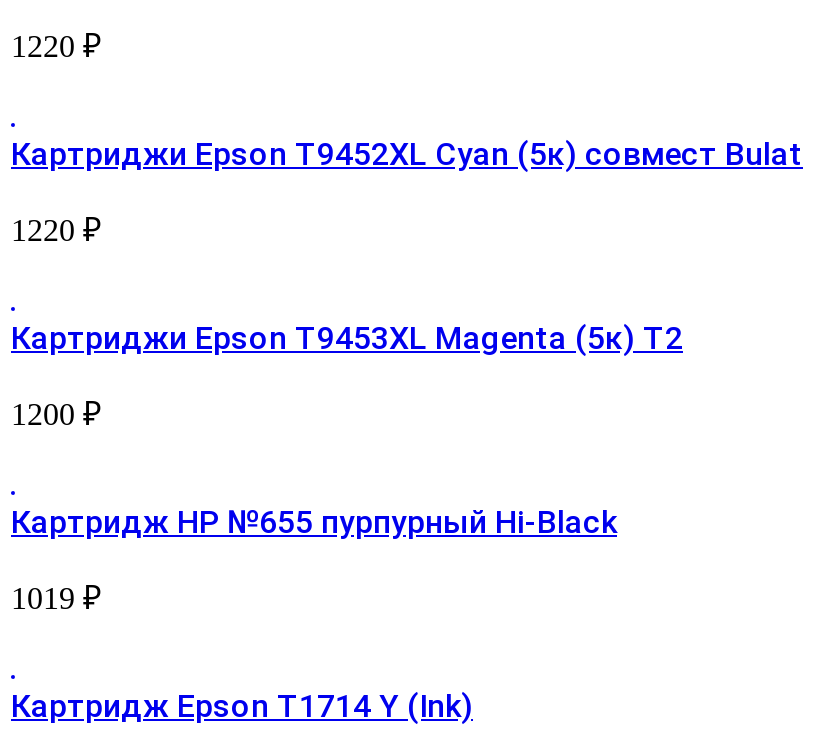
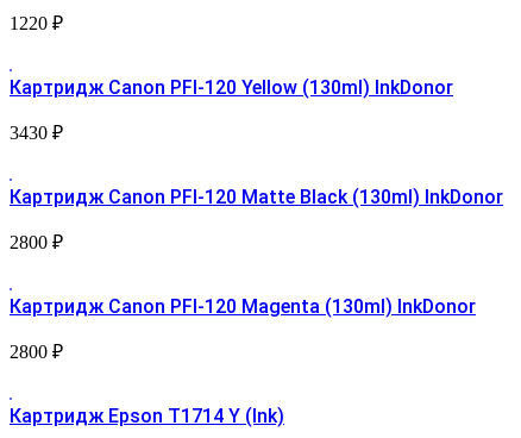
- Картриджи Epson T9452XL Cyan (5к) совмест Bulat
+ Картридж Canon PFI-120 Yellow (130ml) InkDonor

- 1220 ₽
+ 3430 ₽

- Картриджи Epson T9453XL Magenta (5к) Т2
+ Картридж Canon PFI-120 Matte Black (130ml) InkDonor

- 1200 ₽
+ 2800 ₽

- Картридж HP №655 пурпурный Hi-Black
+ Картридж Canon PFI-120 Magenta (130ml) InkDonor

- 1019 ₽
+ 2800 ₽
